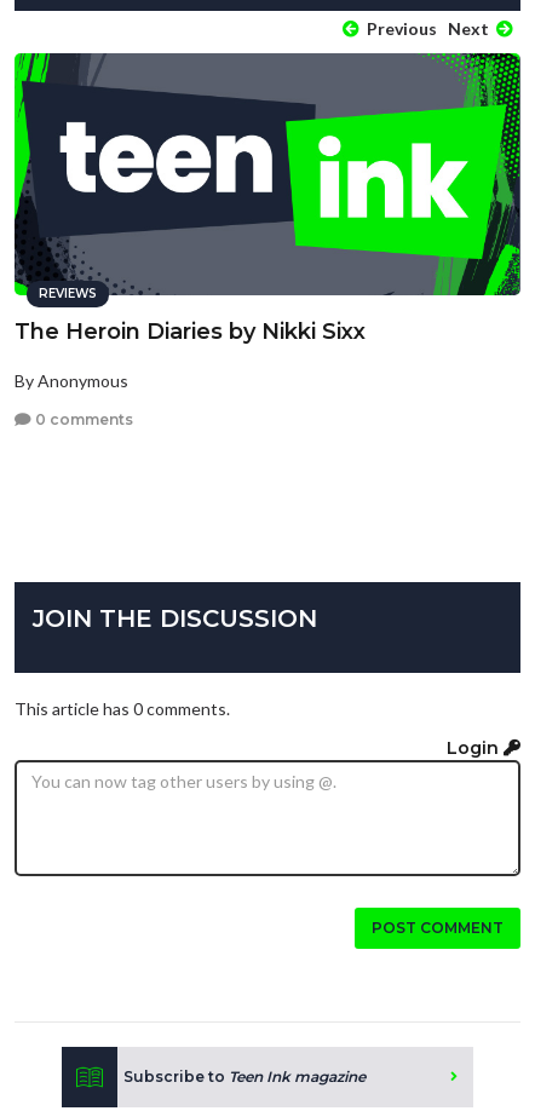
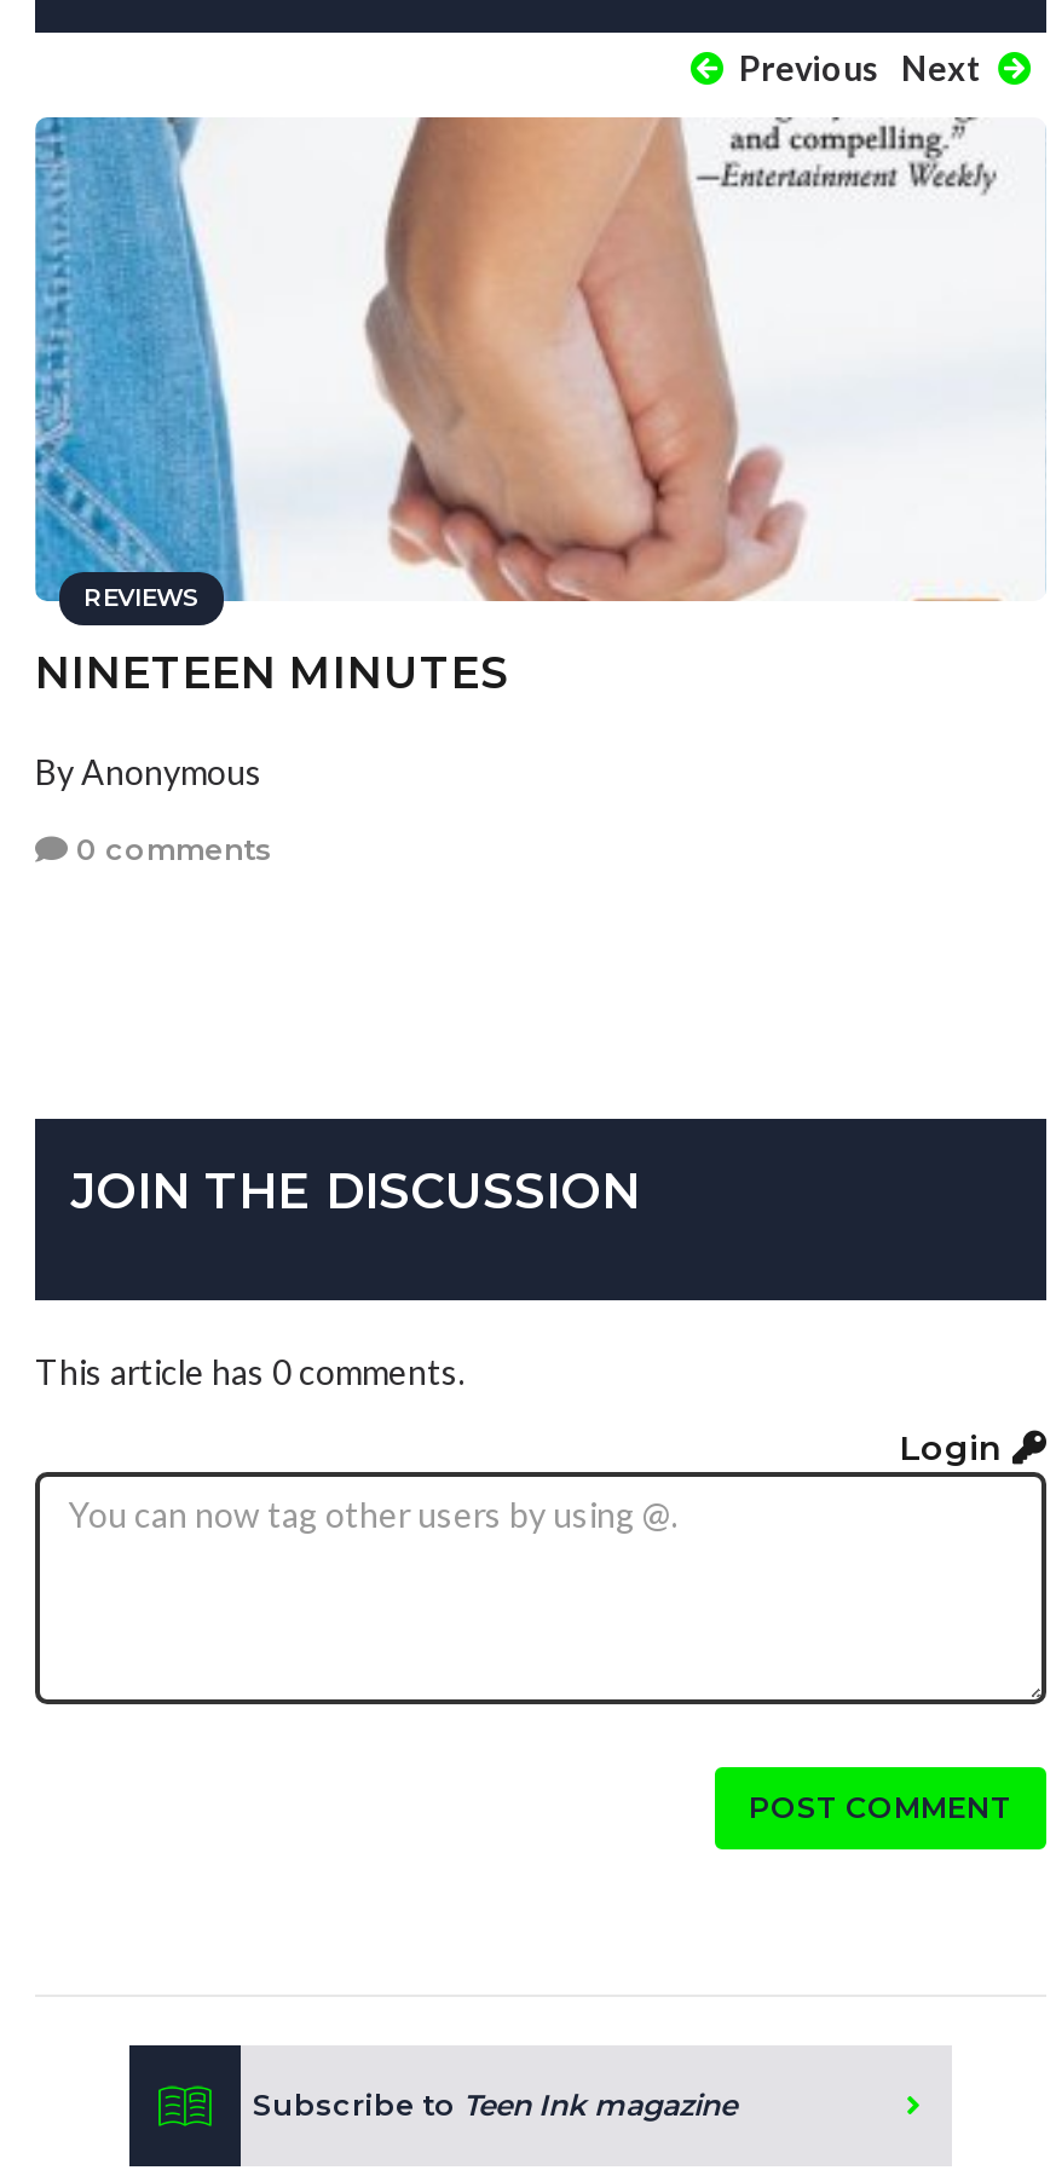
- [image]
- The Heroin Diaries by Nikki Sixx
+ [image]
+ NINETEEN MINUTES
